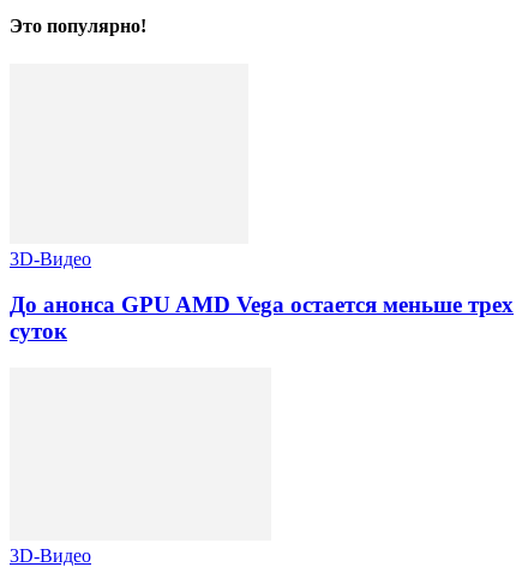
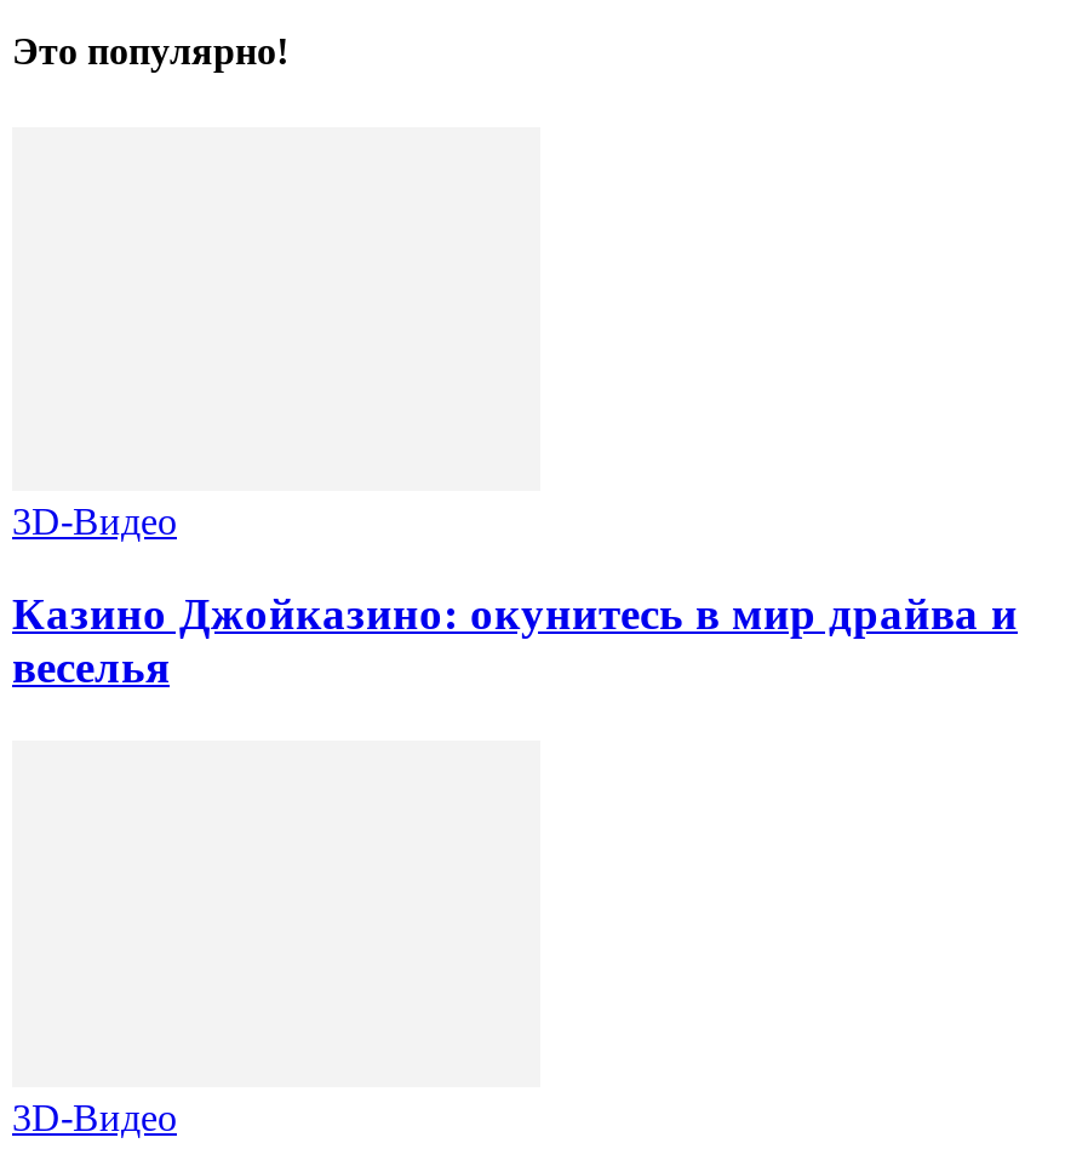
- До анонса GPU AMD Vega остается меньше трех
- суток
+ Казино Джойказино: окунитесь в мир драйва и
+ веселья
